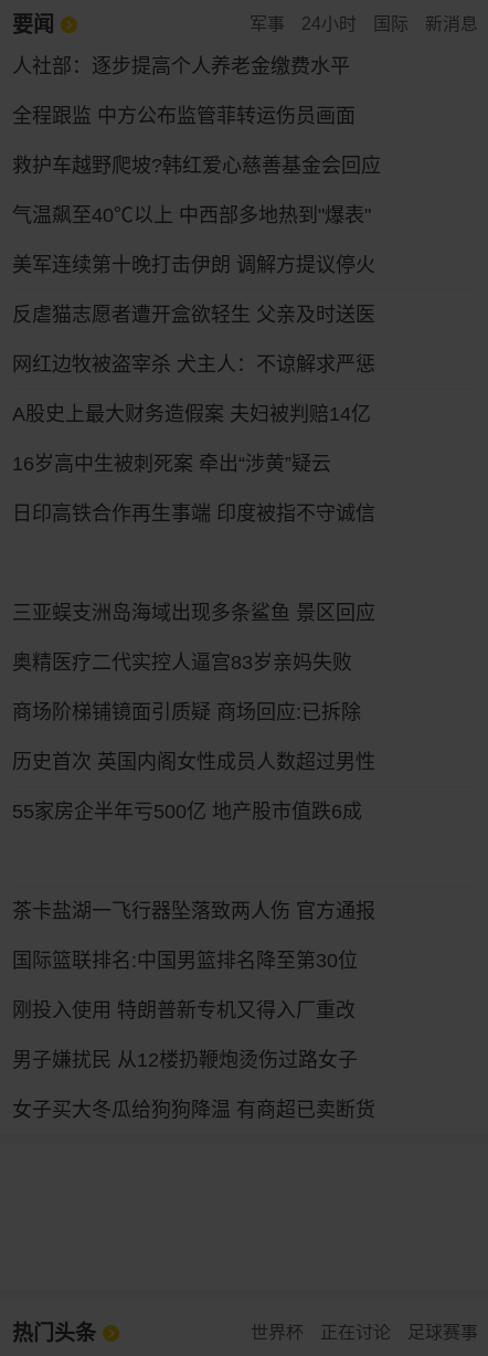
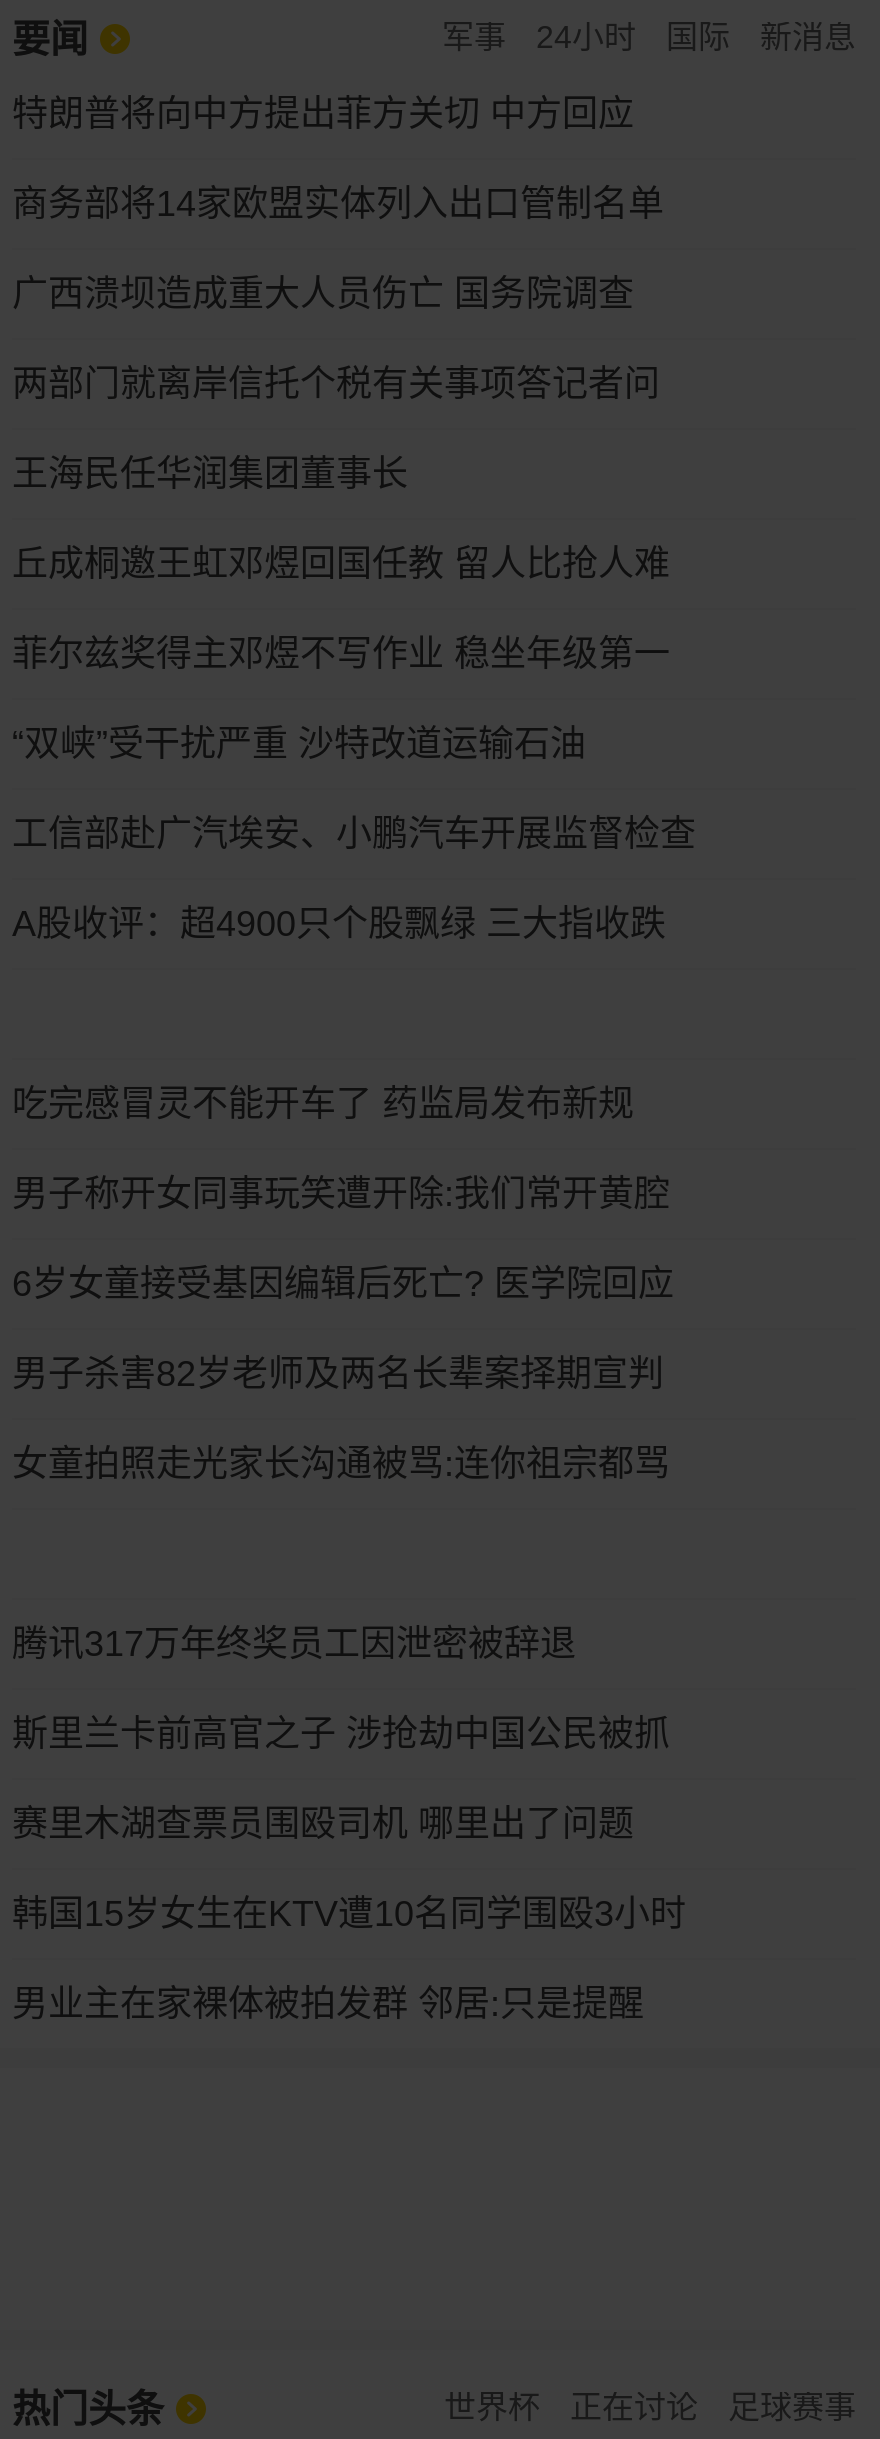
- 人社部：逐步提高个人养老金缴费水平
+ 特朗普将向中方提出菲方关切 中方回应

- 全程跟监 中方公布监管菲转运伤员画面
+ 商务部将14家欧盟实体列入出口管制名单

- 救护车越野爬坡?韩红爱心慈善基金会回应
+ 广西溃坝造成重大人员伤亡 国务院调查

- 气温飙至40℃以上 中西部多地热到"爆表"
+ 两部门就离岸信托个税有关事项答记者问

- 美军连续第十晚打击伊朗 调解方提议停火
+ 王海民任华润集团董事长

- 反虐猫志愿者遭开盒欲轻生 父亲及时送医
+ 丘成桐邀王虹邓煜回国任教 留人比抢人难

- 网红边牧被盗宰杀 犬主人：不谅解求严惩
+ 菲尔兹奖得主邓煜不写作业 稳坐年级第一

- A股史上最大财务造假案 夫妇被判赔14亿
+ “双峡”受干扰严重 沙特改道运输石油

- 16岁高中生被刺死案 牵出“涉黄”疑云
+ 工信部赴广汽埃安、小鹏汽车开展监督检查

- 日印高铁合作再生事端 印度被指不守诚信
+ A股收评：超4900只个股飘绿 三大指收跌

- 三亚蜈支洲岛海域出现多条鲨鱼 景区回应
+ 吃完感冒灵不能开车了 药监局发布新规

- 奥精医疗二代实控人逼宫83岁亲妈失败
+ 男子称开女同事玩笑遭开除:我们常开黄腔

- 商场阶梯铺镜面引质疑 商场回应:已拆除
+ 6岁女童接受基因编辑后死亡? 医学院回应

- 历史首次 英国内阁女性成员人数超过男性
+ 男子杀害82岁老师及两名长辈案择期宣判

- 55家房企半年亏500亿 地产股市值跌6成
+ 女童拍照走光家长沟通被骂:连你祖宗都骂

- 茶卡盐湖一飞行器坠落致两人伤 官方通报
+ 腾讯317万年终奖员工因泄密被辞退

- 国际篮联排名:中国男篮排名降至第30位
+ 斯里兰卡前高官之子 涉抢劫中国公民被抓

- 刚投入使用 特朗普新专机又得入厂重改
+ 赛里木湖查票员围殴司机 哪里出了问题

- 男子嫌扰民 从12楼扔鞭炮烫伤过路女子
+ 韩国15岁女生在KTV遭10名同学围殴3小时

- 女子买大冬瓜给狗狗降温 有商超已卖断货
+ 男业主在家裸体被拍发群 邻居:只是提醒
